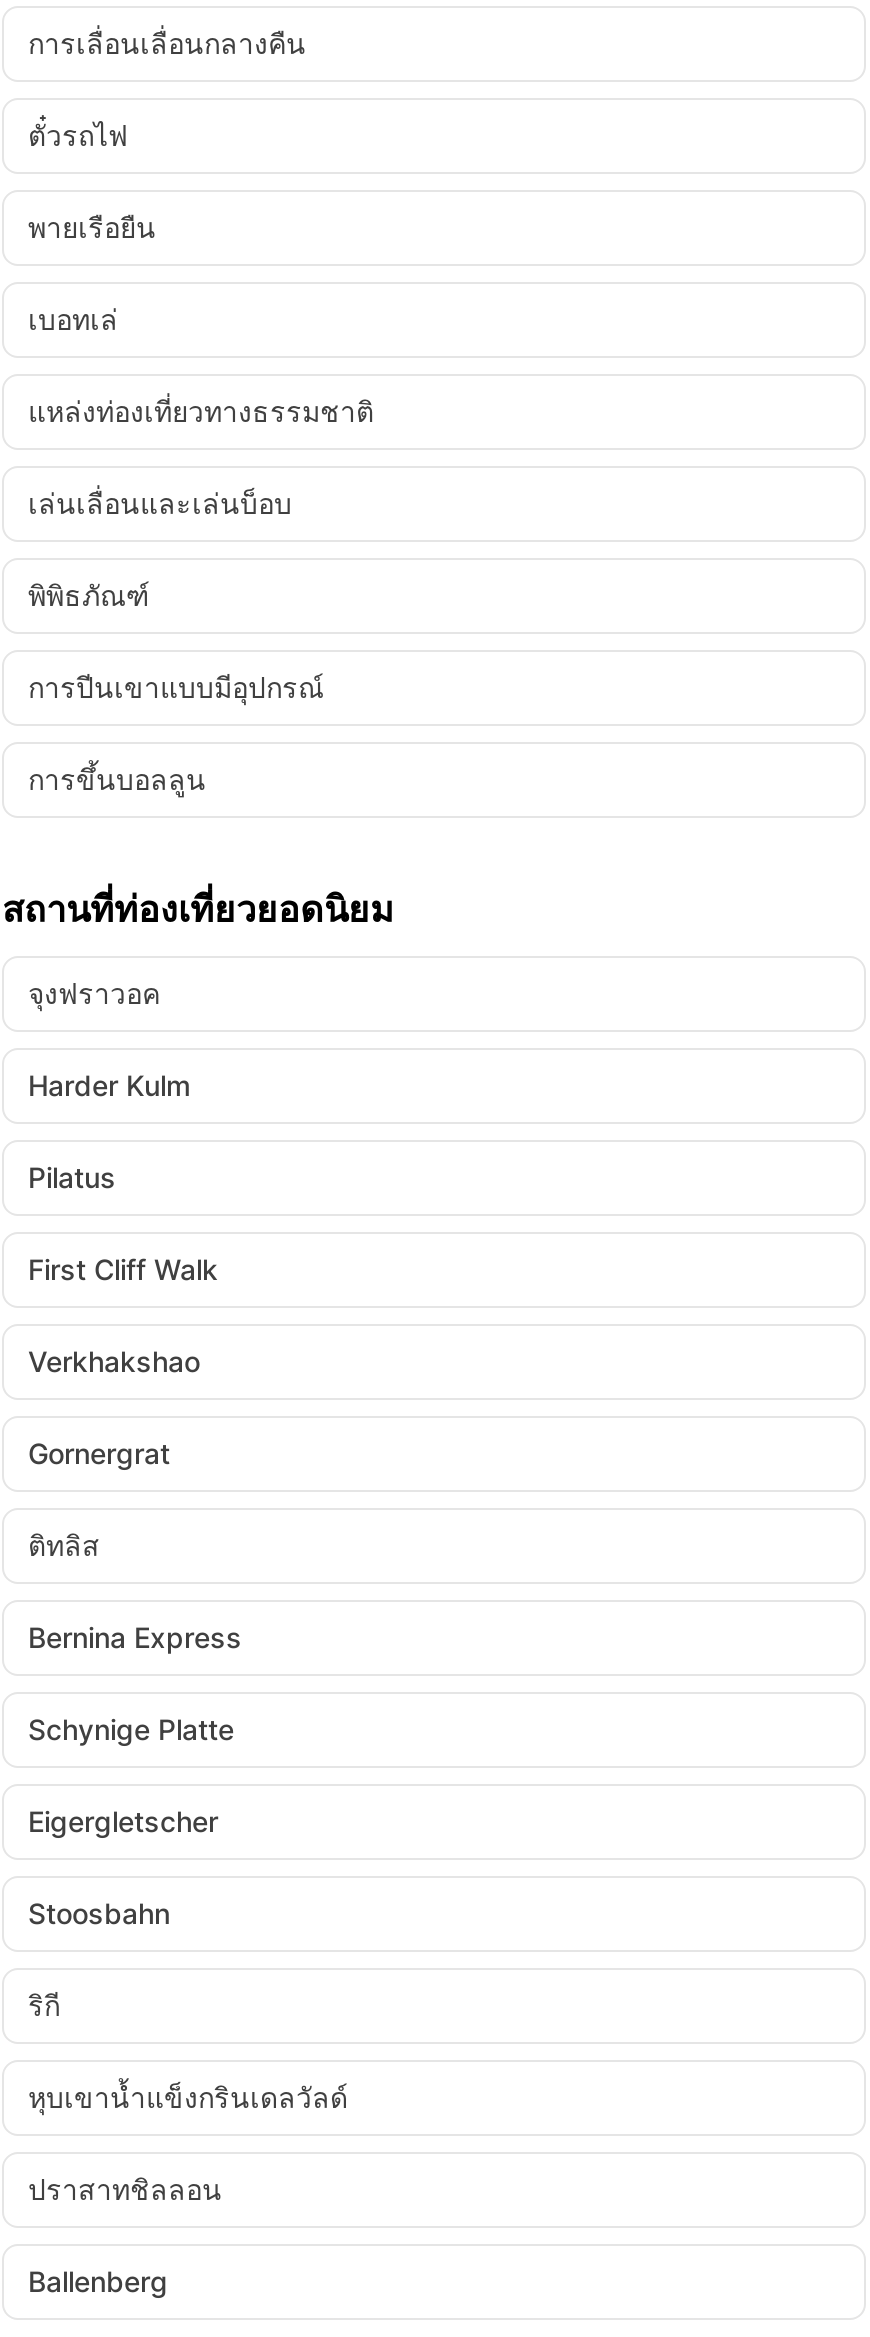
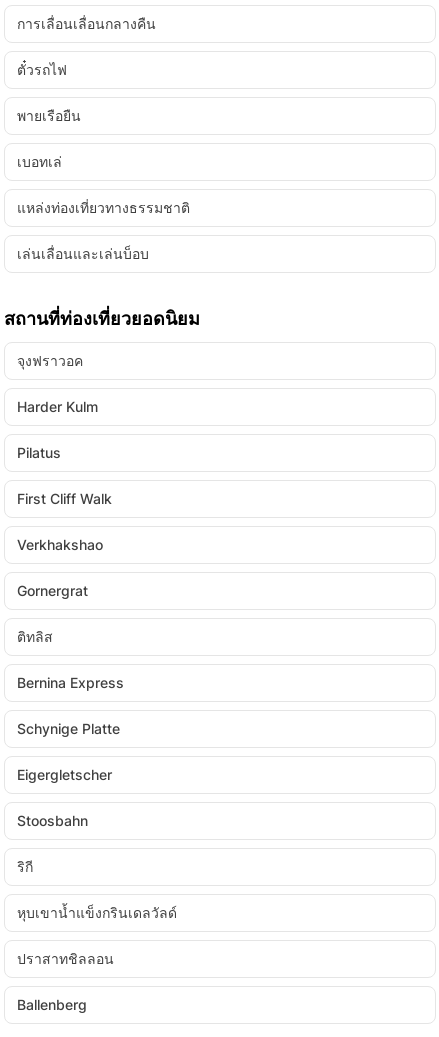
- พิพิธภัณฑ์
- การปีนเขาแบบมีอุปกรณ์
- การขึ้นบอลลูน
